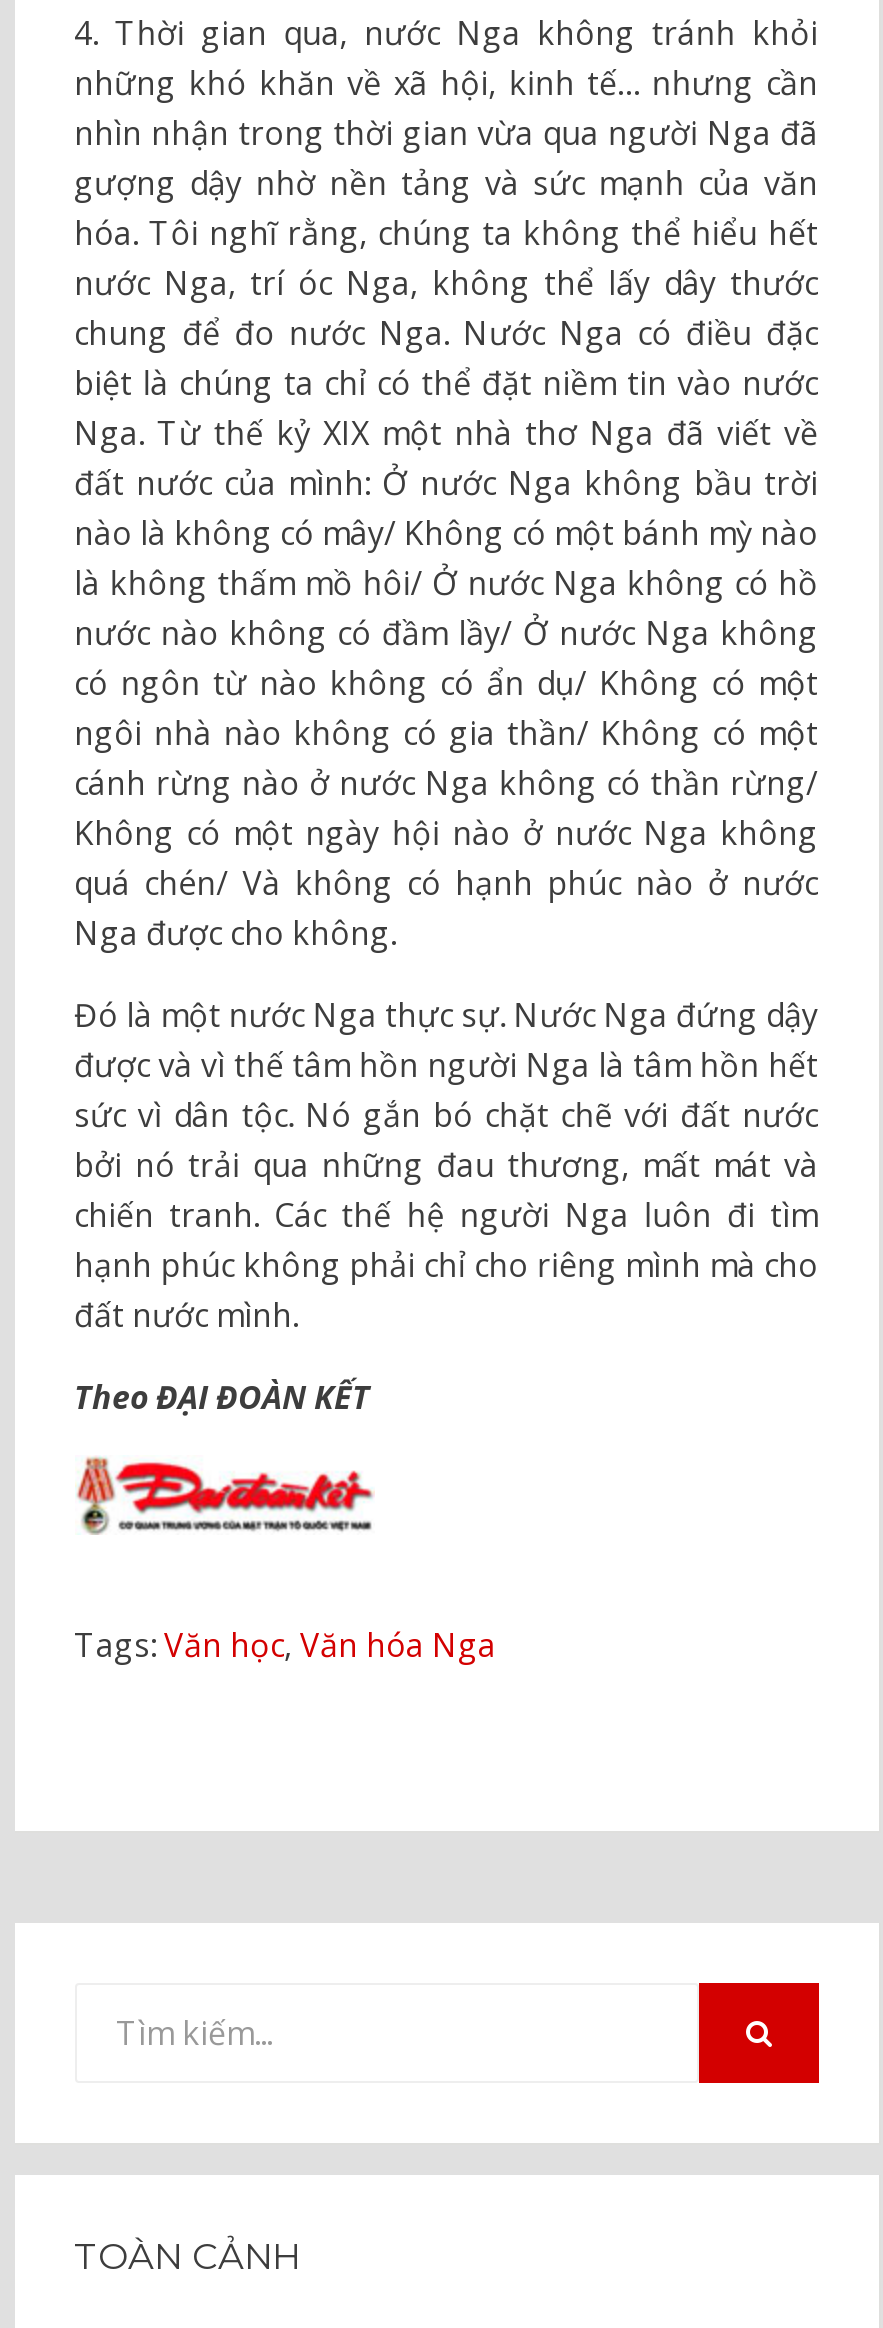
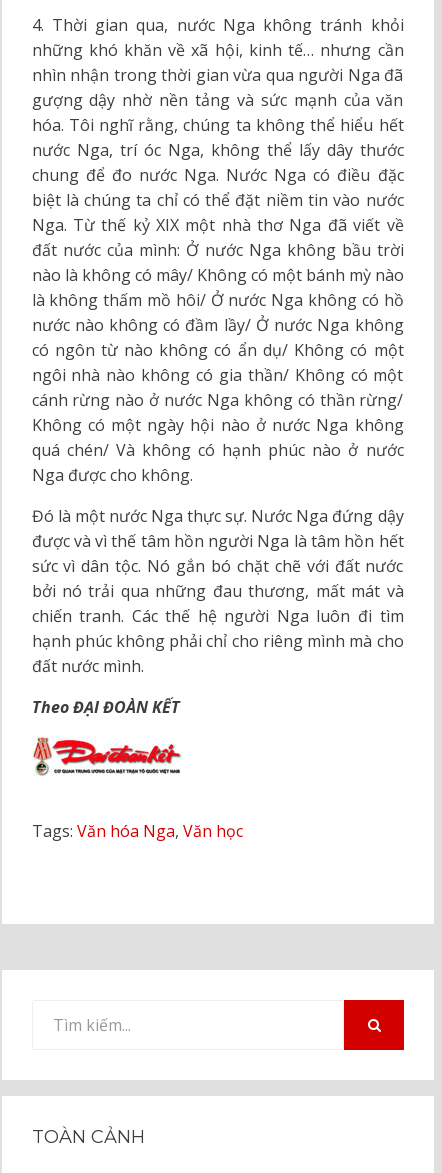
- Tags: Văn học, Văn hóa Nga
+ Tags: Văn hóa Nga, Văn học
